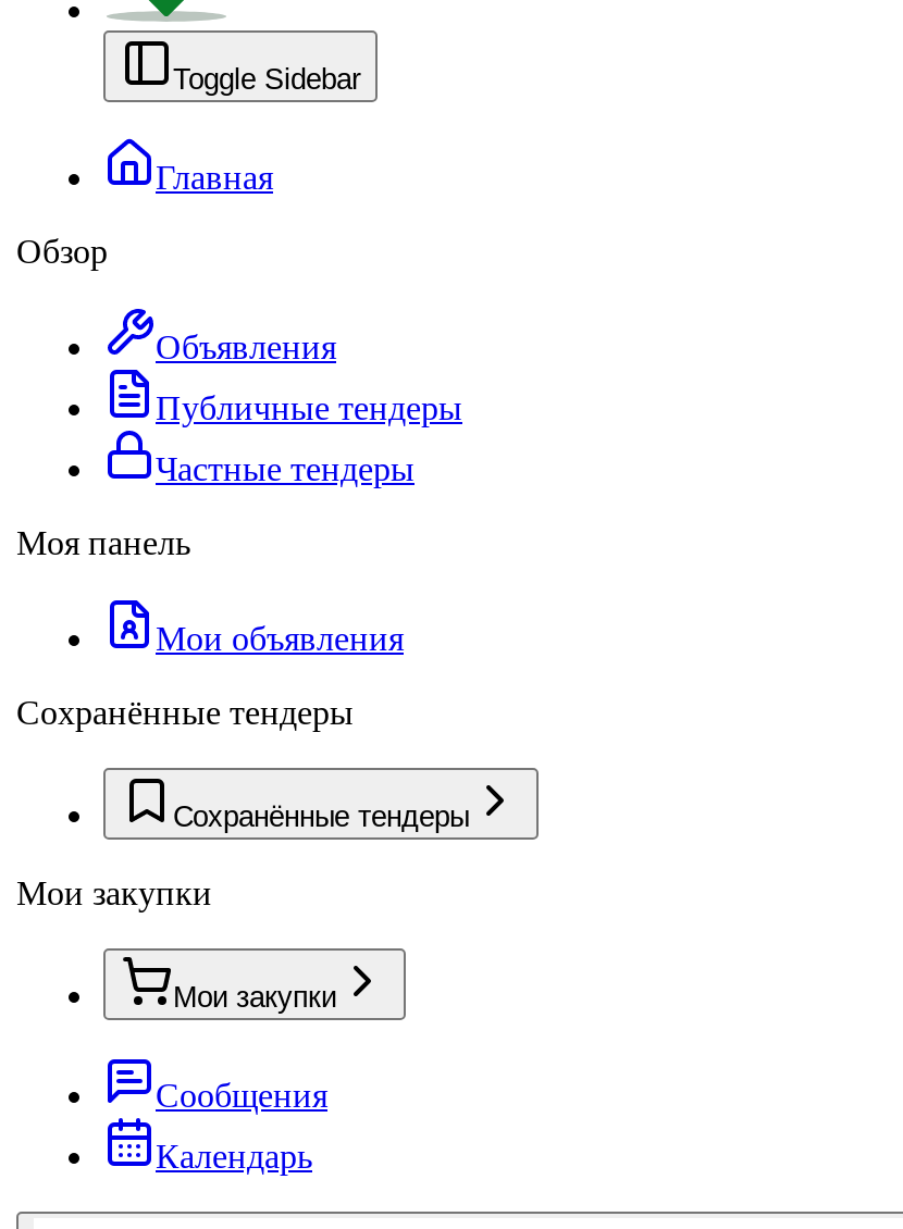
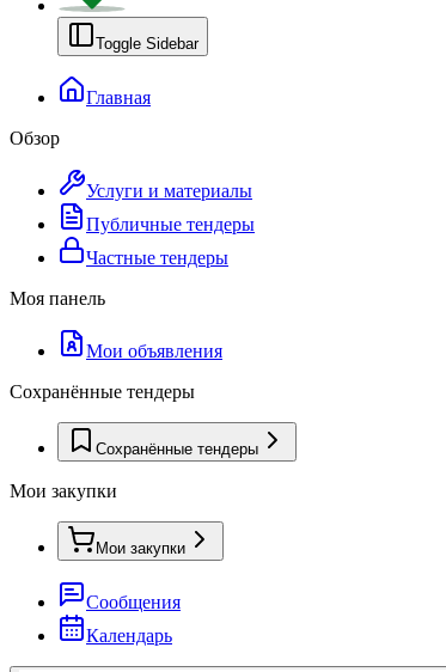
- Объявления
+ Услуги и материалы
